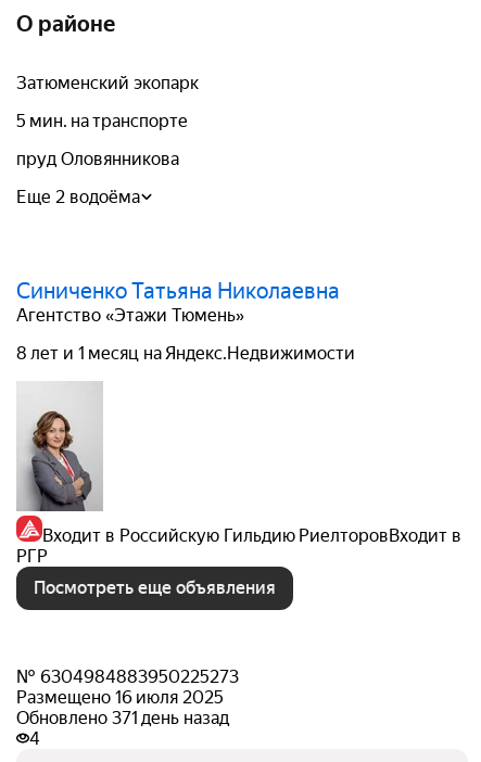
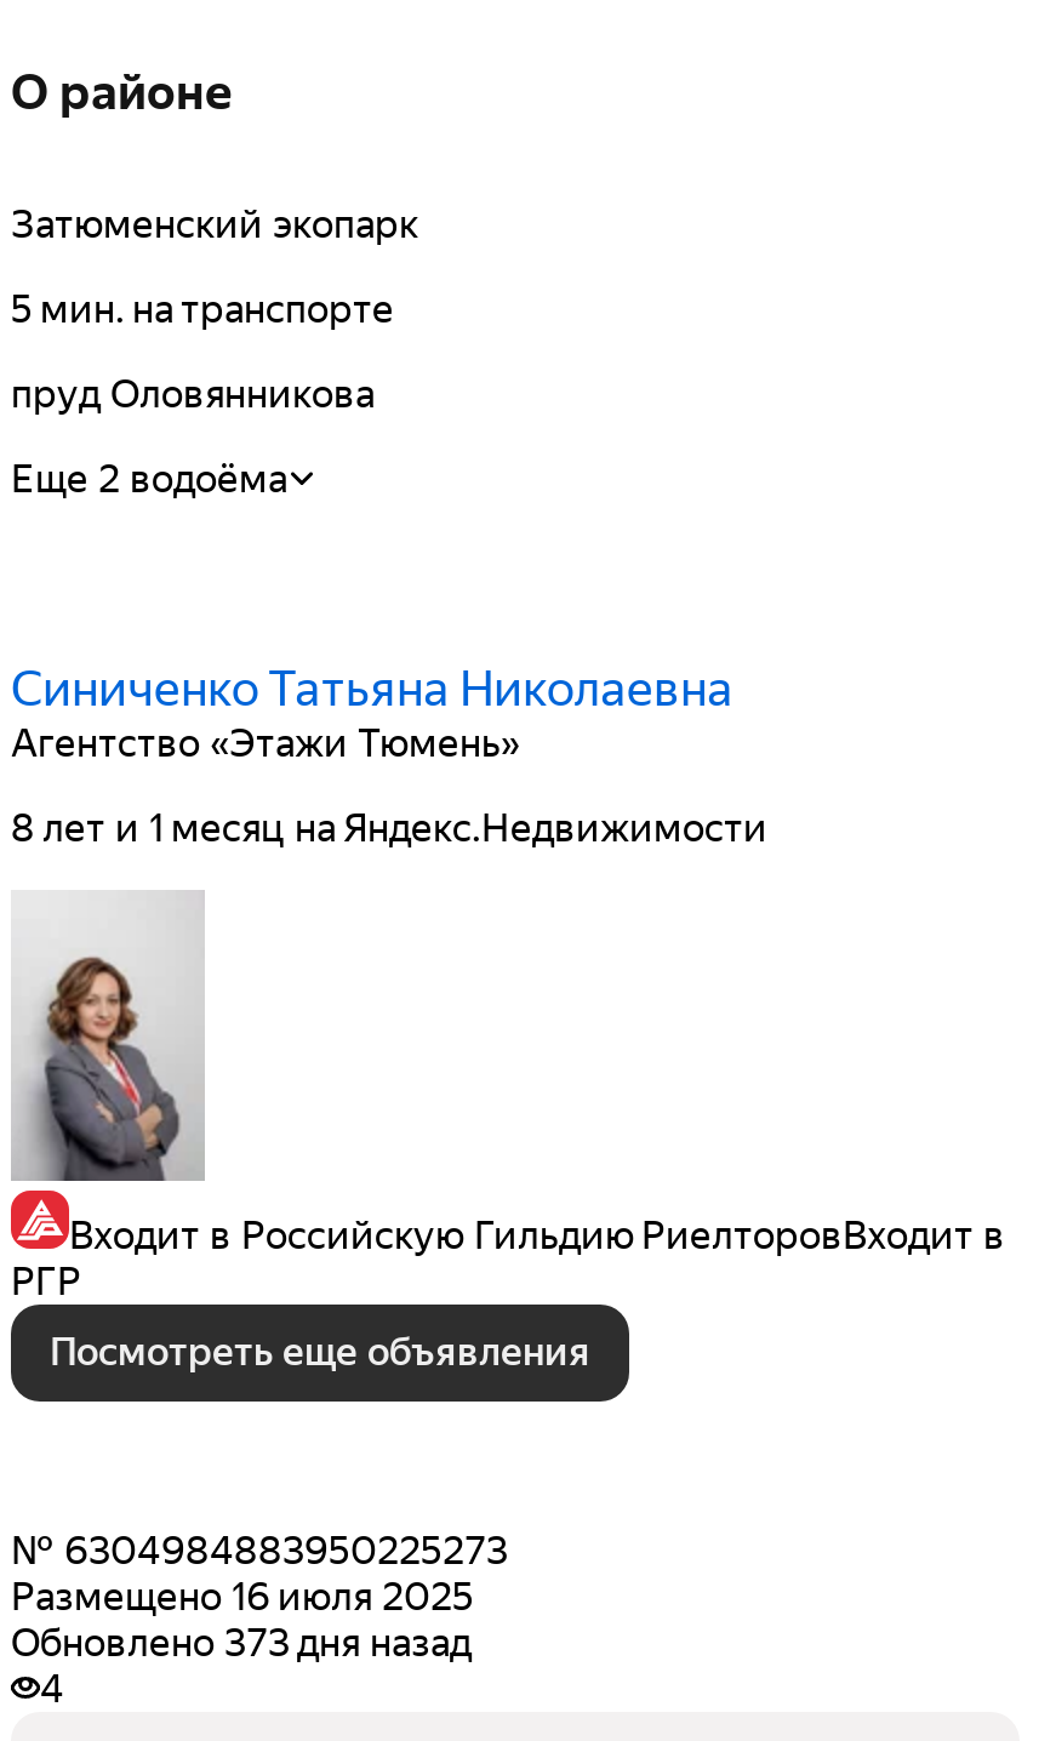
- Обновлено 371 день назад
+ Обновлено 373 дня назад
